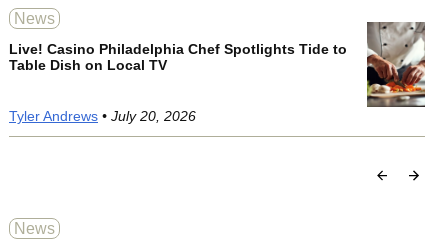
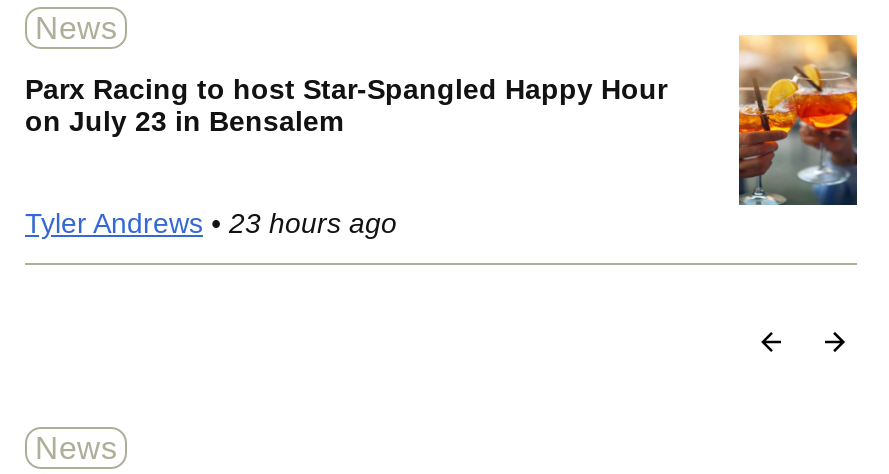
- [image]
- Live! Casino Philadelphia Chef Spotlights Tide to
- Table Dish on Local TV
+ [image]
+ Parx Racing to host Star-Spangled Happy Hour
+ on July 23 in Bensalem

- Tyler Andrews • July 20, 2026
+ Tyler Andrews • 23 hours ago
